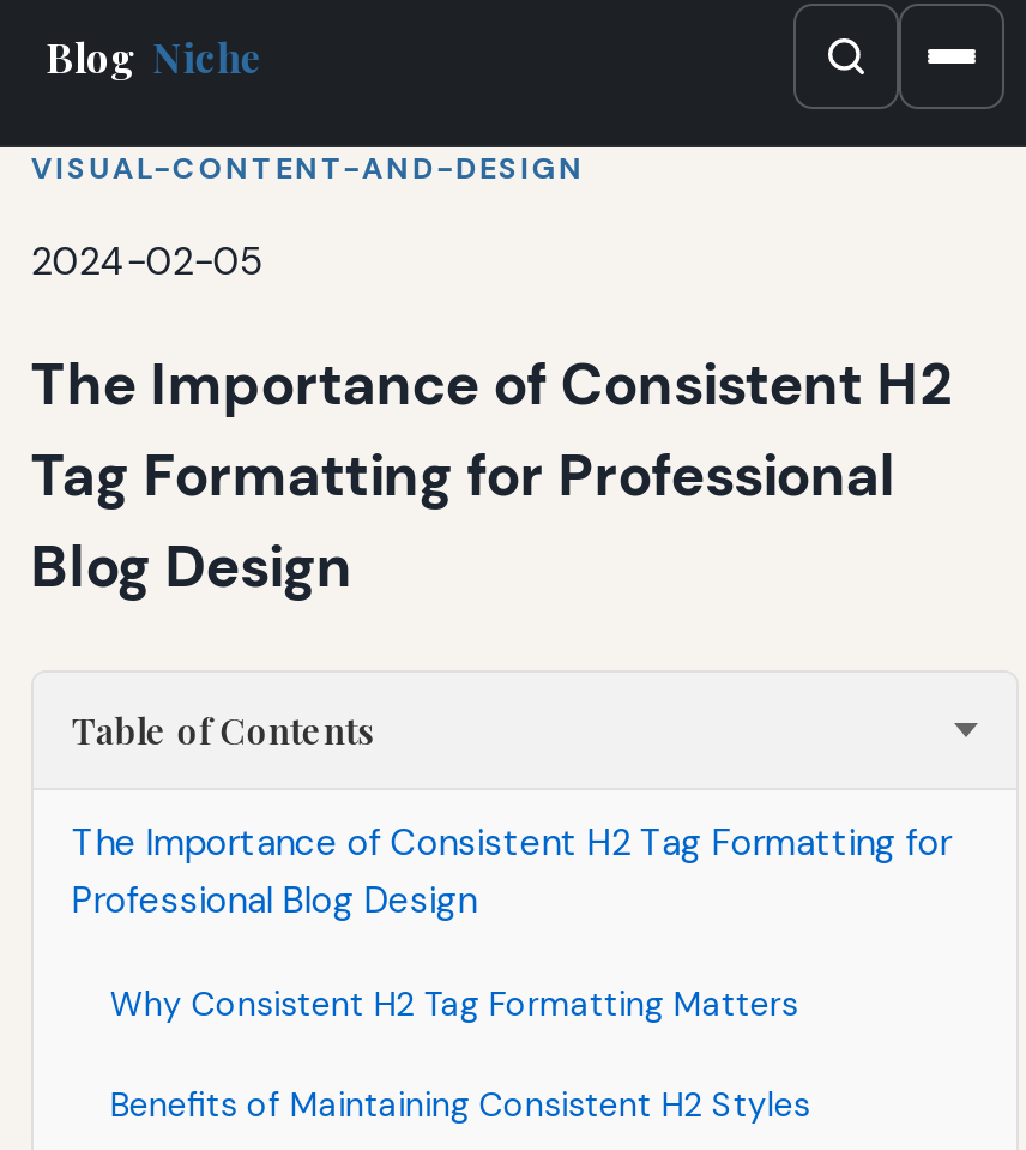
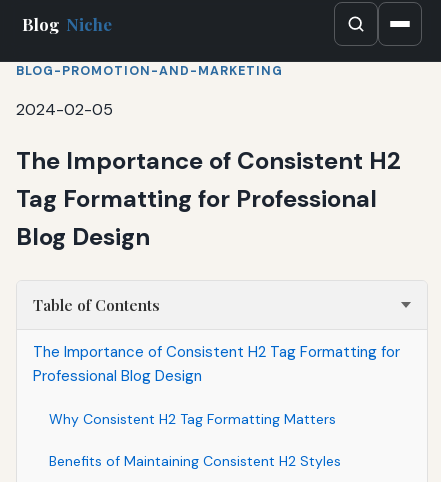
- VISUAL-CONTENT-AND-DESIGN
+ BLOG-PROMOTION-AND-MARKETING
